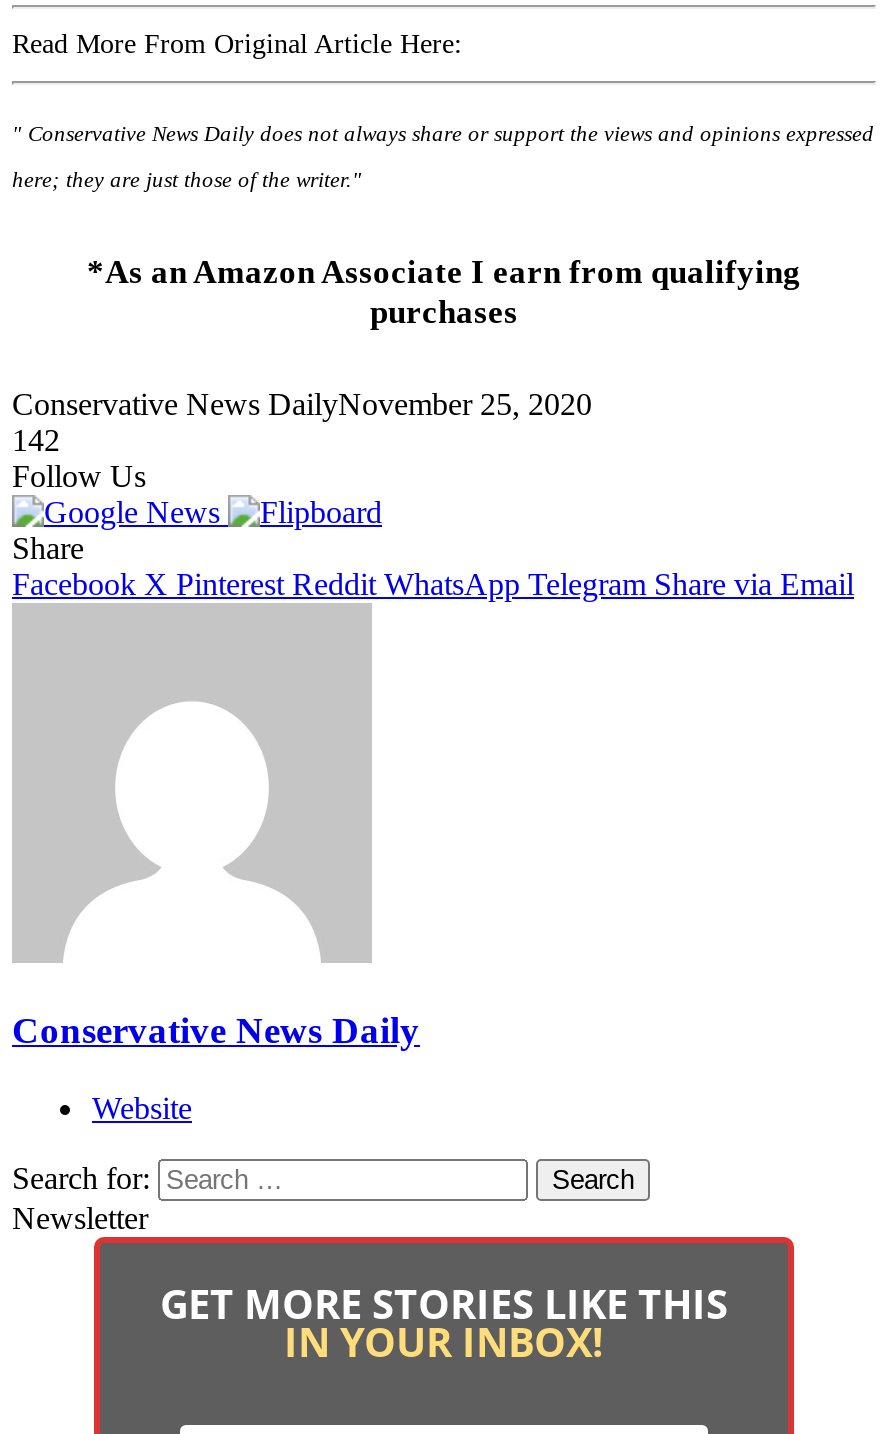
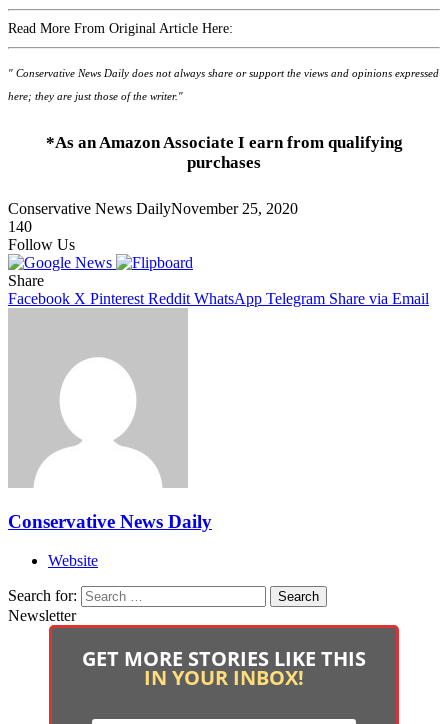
- 142
+ 140
